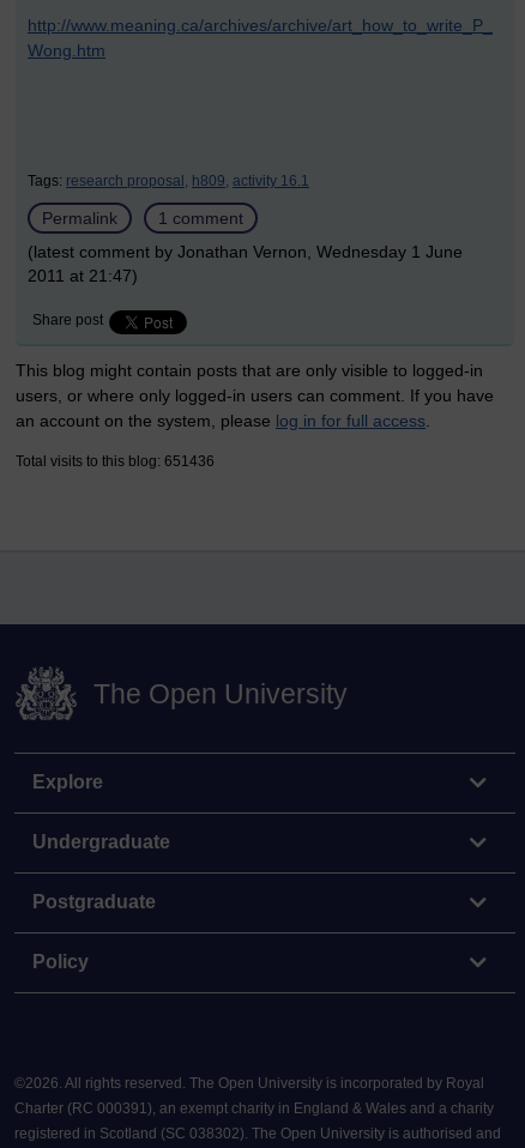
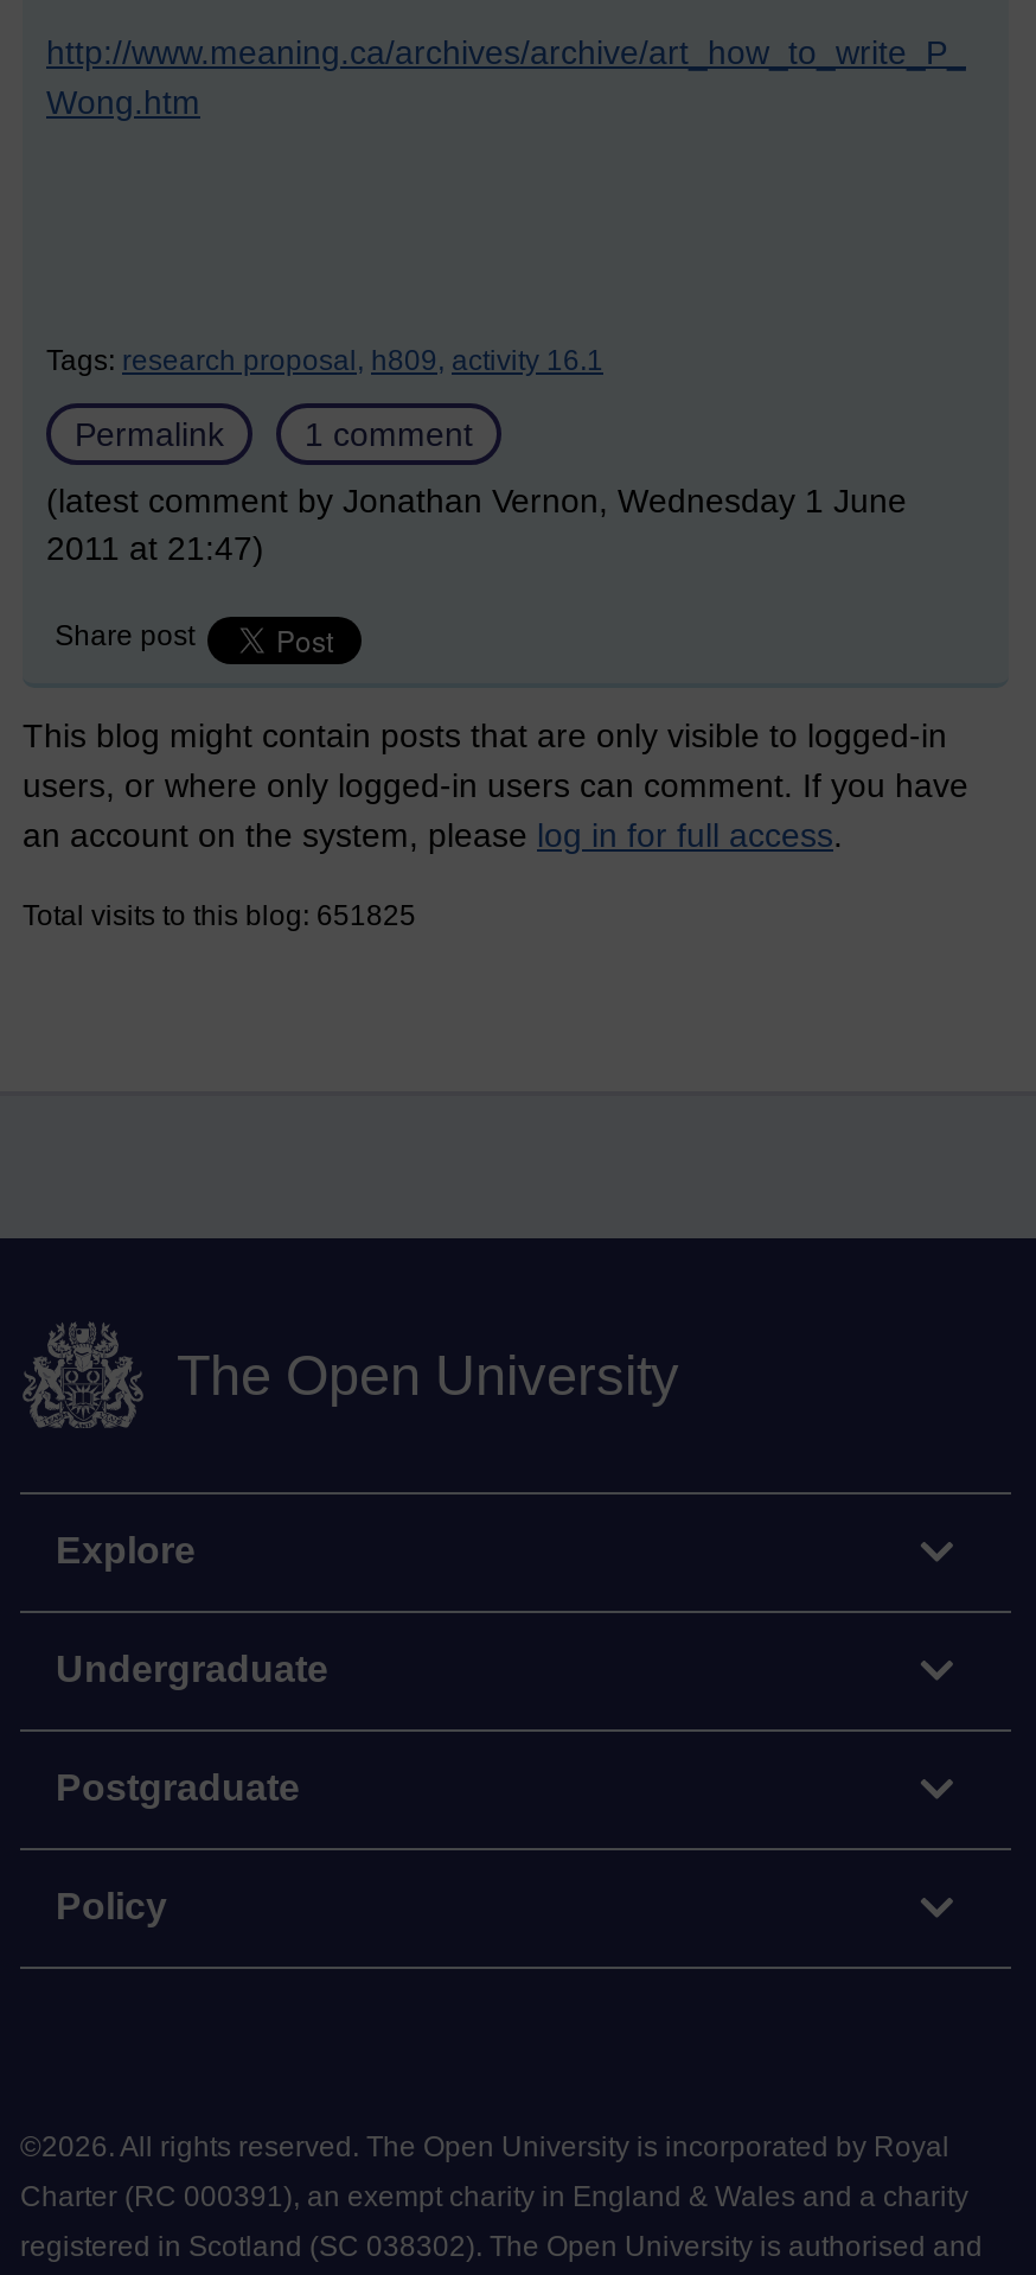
- Total visits to this blog: 651436
+ Total visits to this blog: 651825
